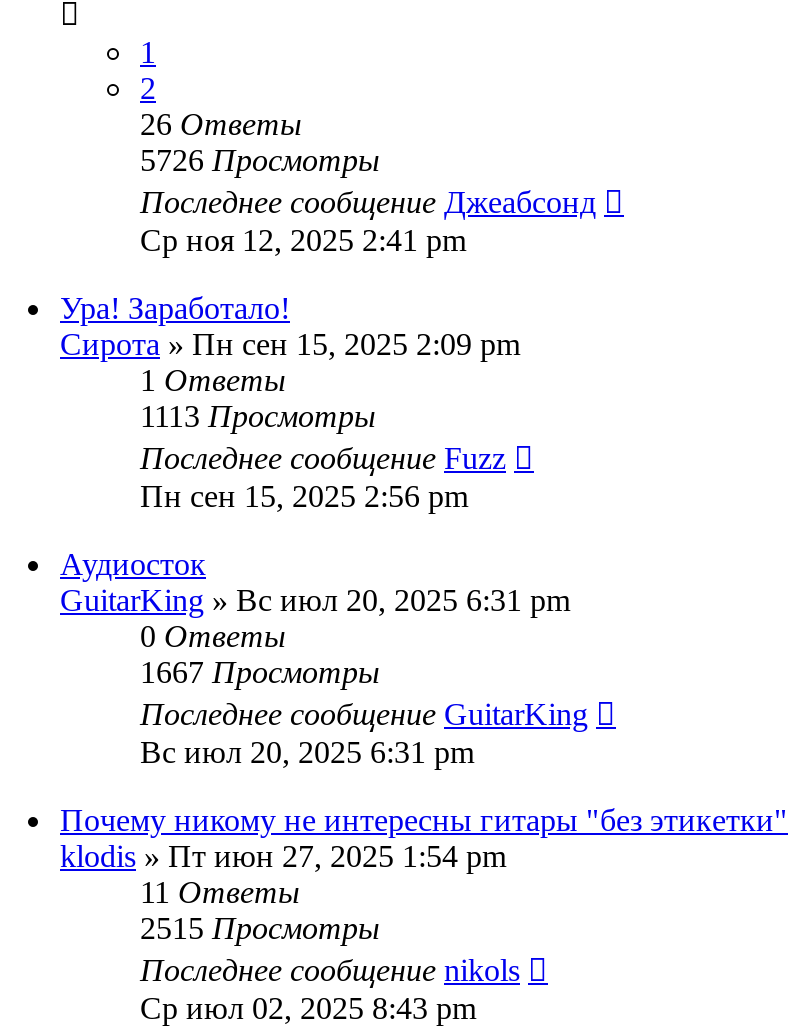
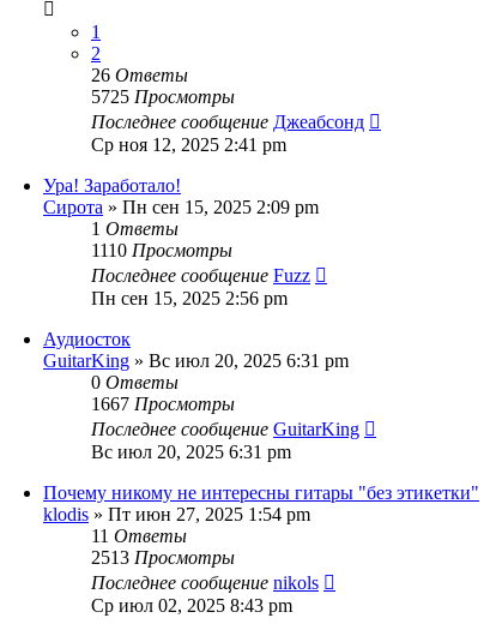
- 5726 Просмотры
+ 5725 Просмотры

- 1113 Просмотры
+ 1110 Просмотры

- 2515 Просмотры
+ 2513 Просмотры
